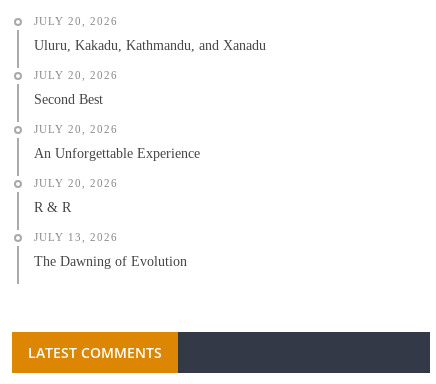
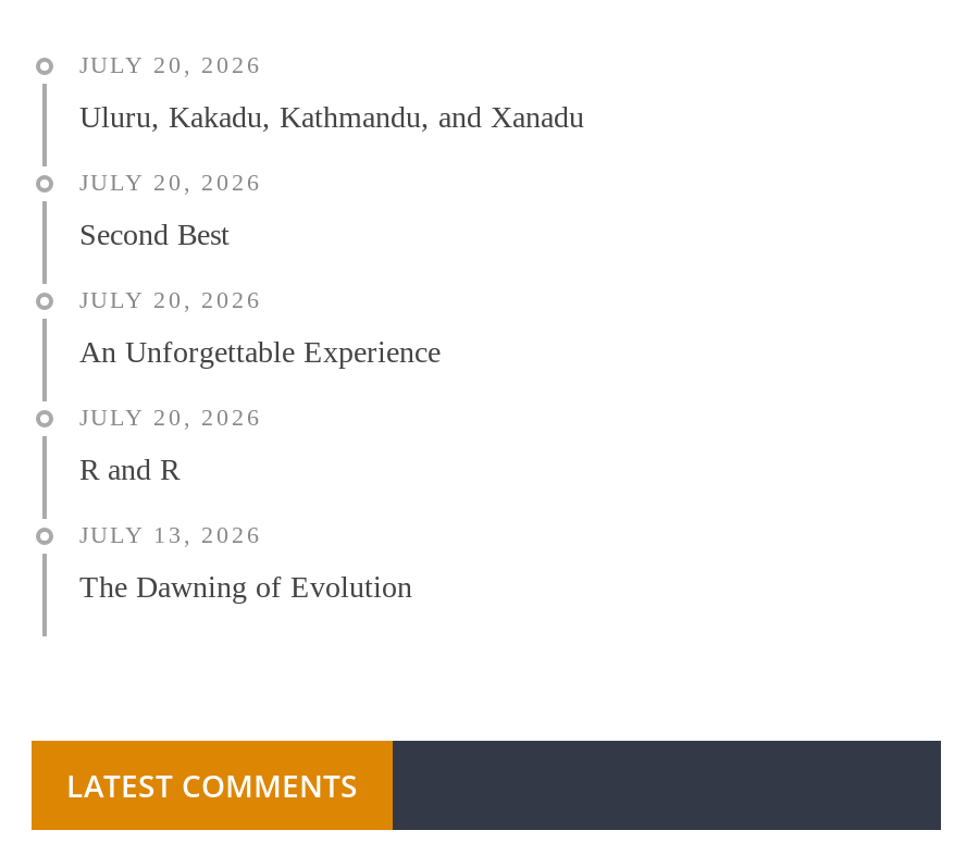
- R & R
+ R and R
